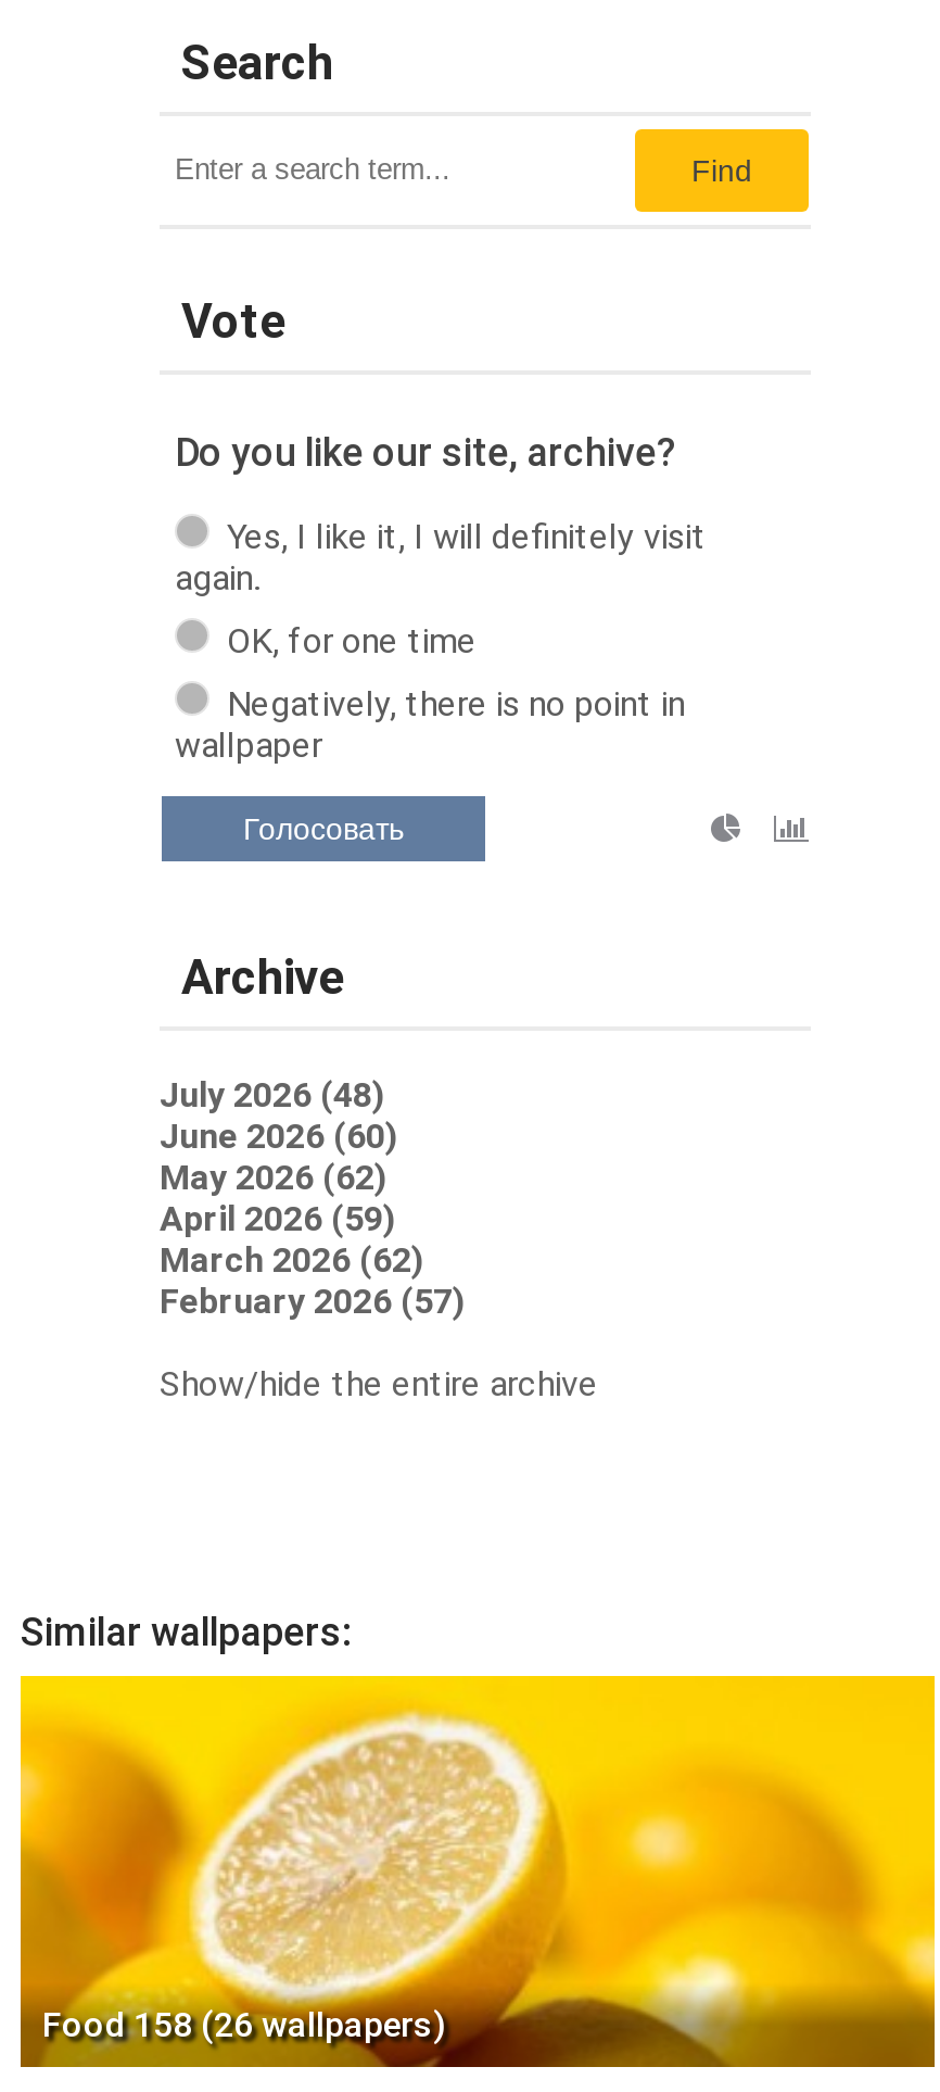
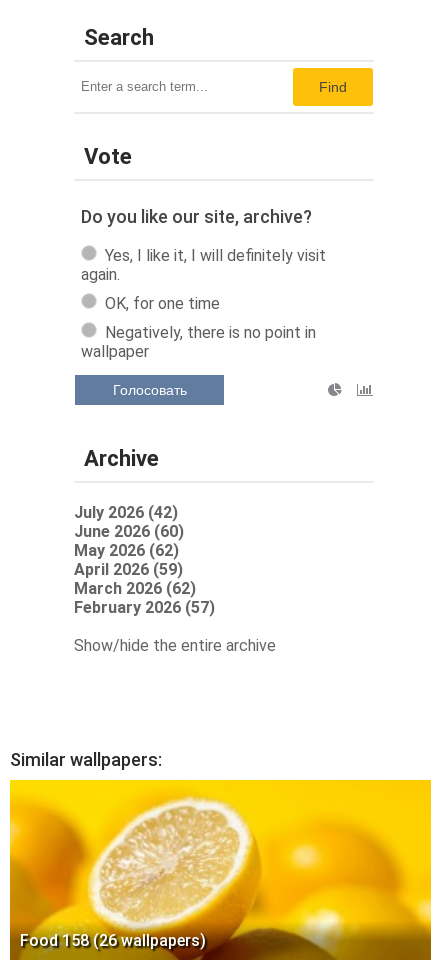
- July 2026 (48)
+ July 2026 (42)
